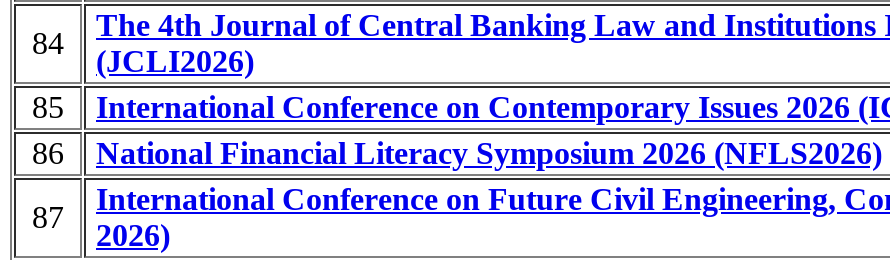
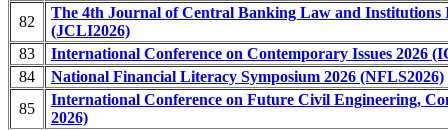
- 84
+ 82

- 85
+ 83

- 86 National Financial Literacy Symposium 2026 (NFLS2026)
+ 84 National Financial Literacy Symposium 2026 (NFLS2026)

- 87
+ 85
